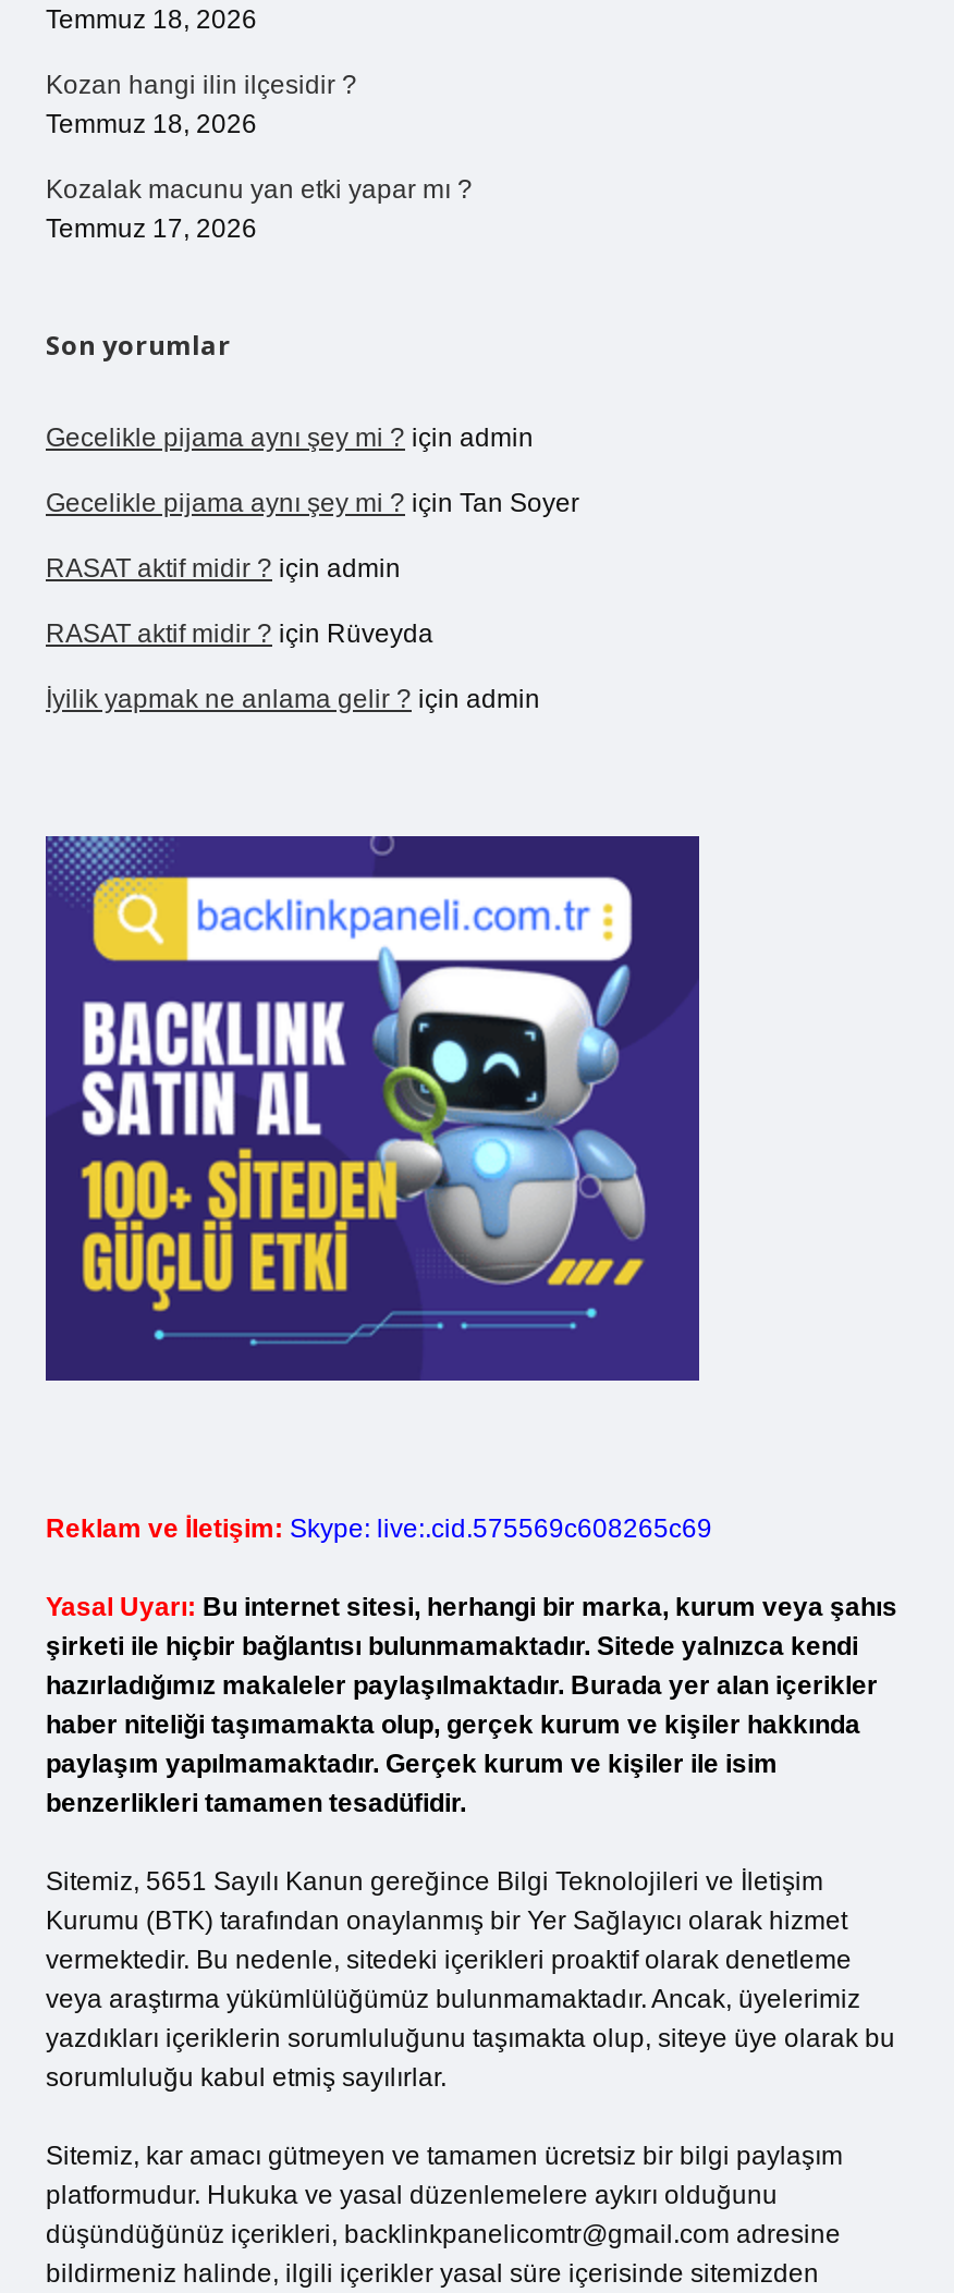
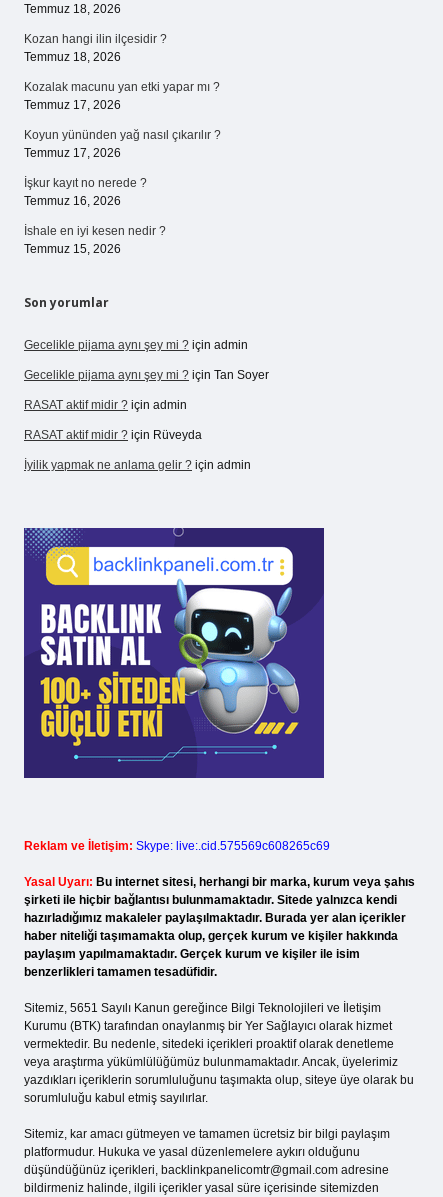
+ Koyun yününden yağ nasıl çıkarılır ?
+ Temmuz 17, 2026
+ İşkur kayıt no nerede ?
+ Temmuz 16, 2026
+ İshale en iyi kesen nedir ?
+ Temmuz 15, 2026
